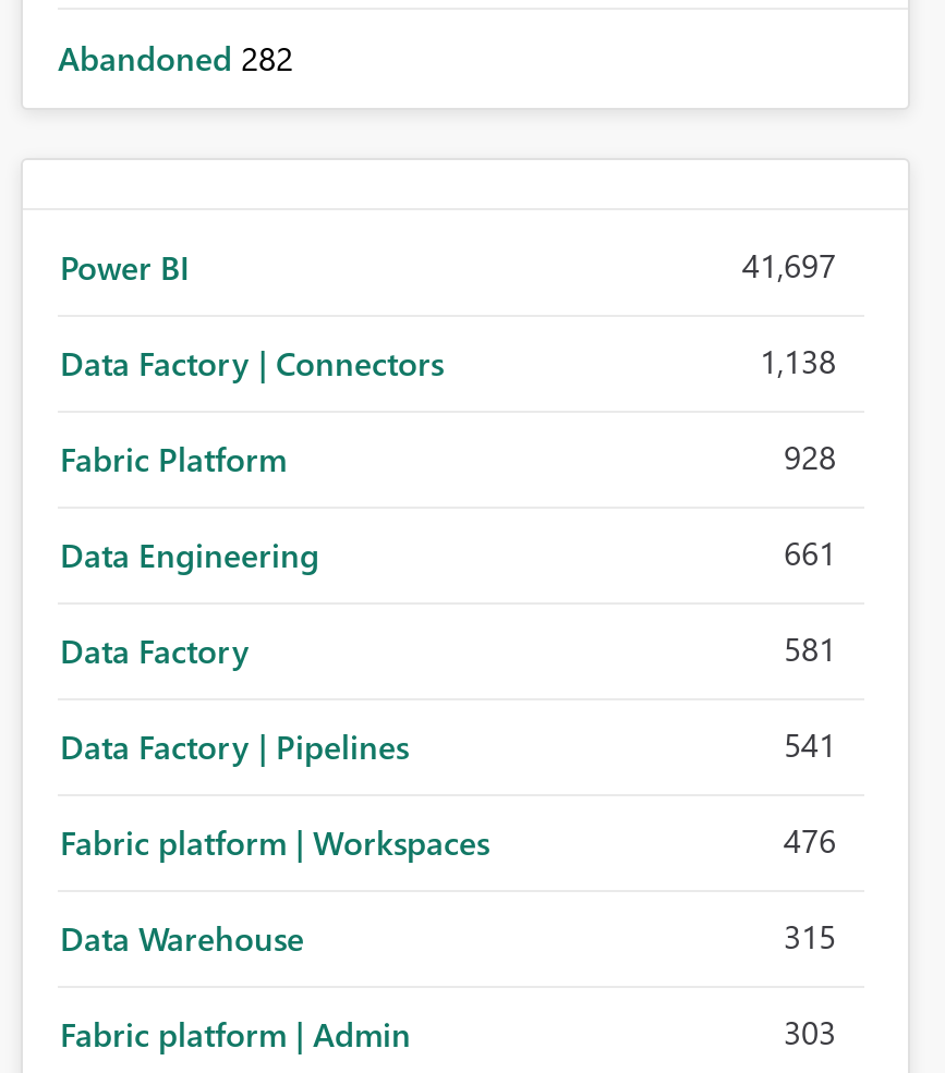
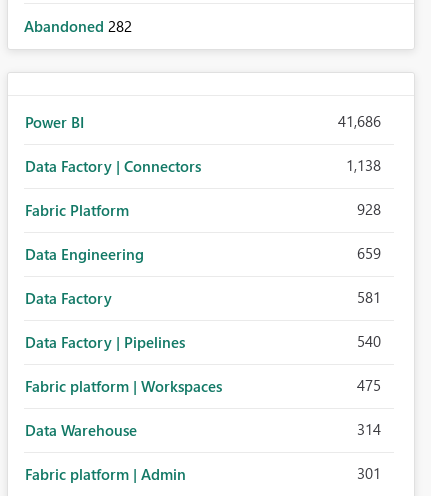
- 41,697
+ 41,686

- 661
+ 659

- 541
+ 540

- 476
+ 475

- 315
+ 314

- 303
+ 301
